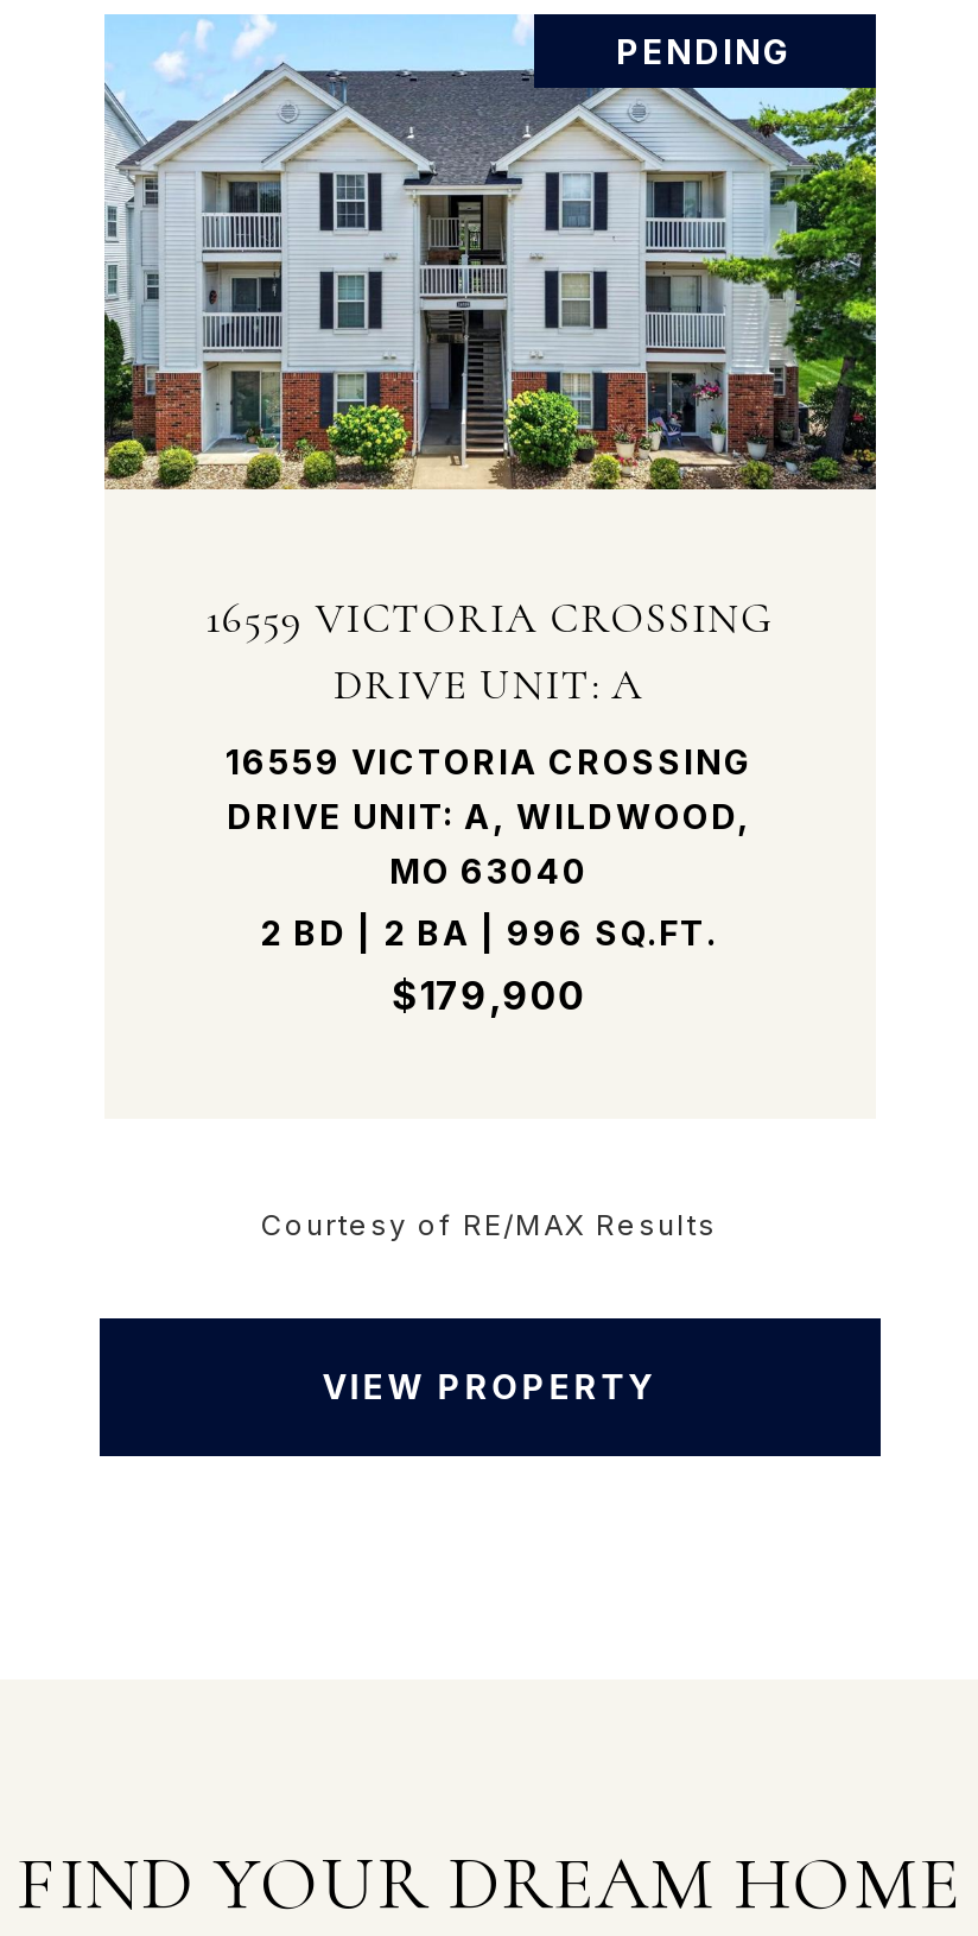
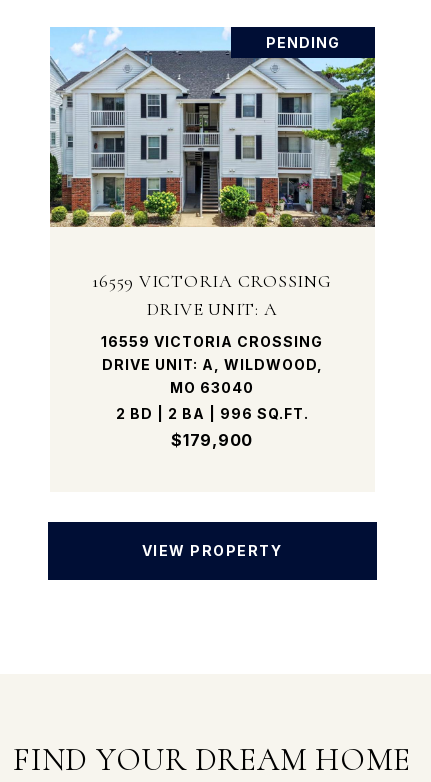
- Courtesy of RE/MAX Results
